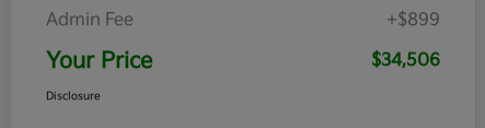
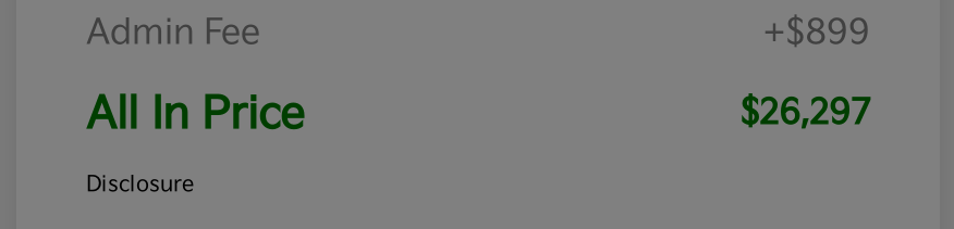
- Your Price
- $34,506
+ All In Price
+ $26,297
